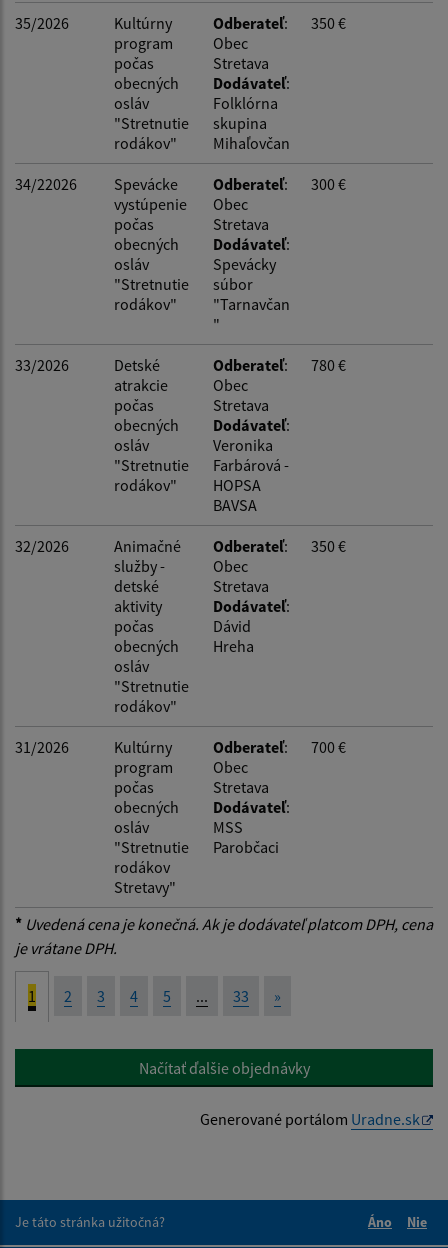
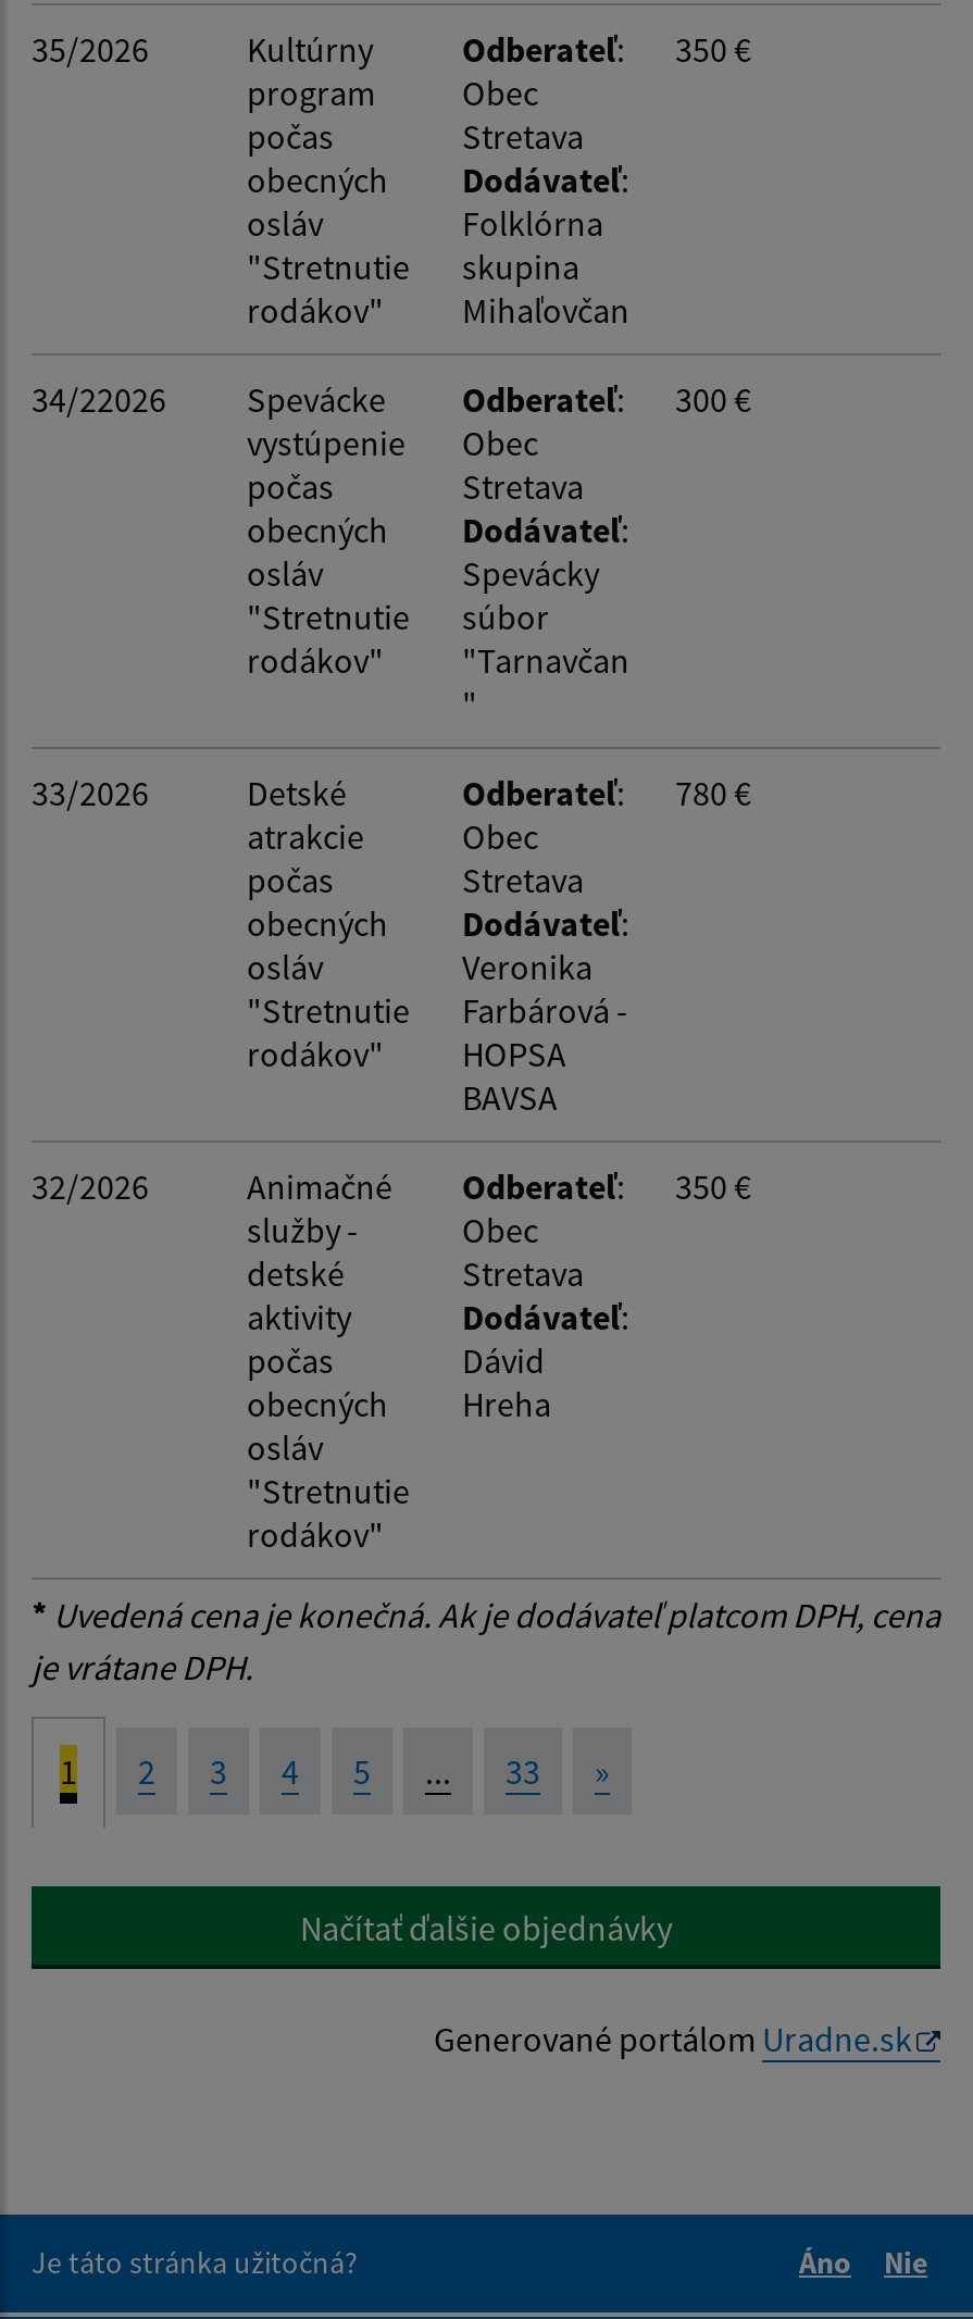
- 31/2026
- Kultúrny
- program
- počas
- obecných
- osláv
- "Stretnutie
- rodákov
- Stretavy"

- Odberateľ:
- Obec
- Stretava
- Dodávateľ:
- MSS
- Parobčaci

- 700 €
